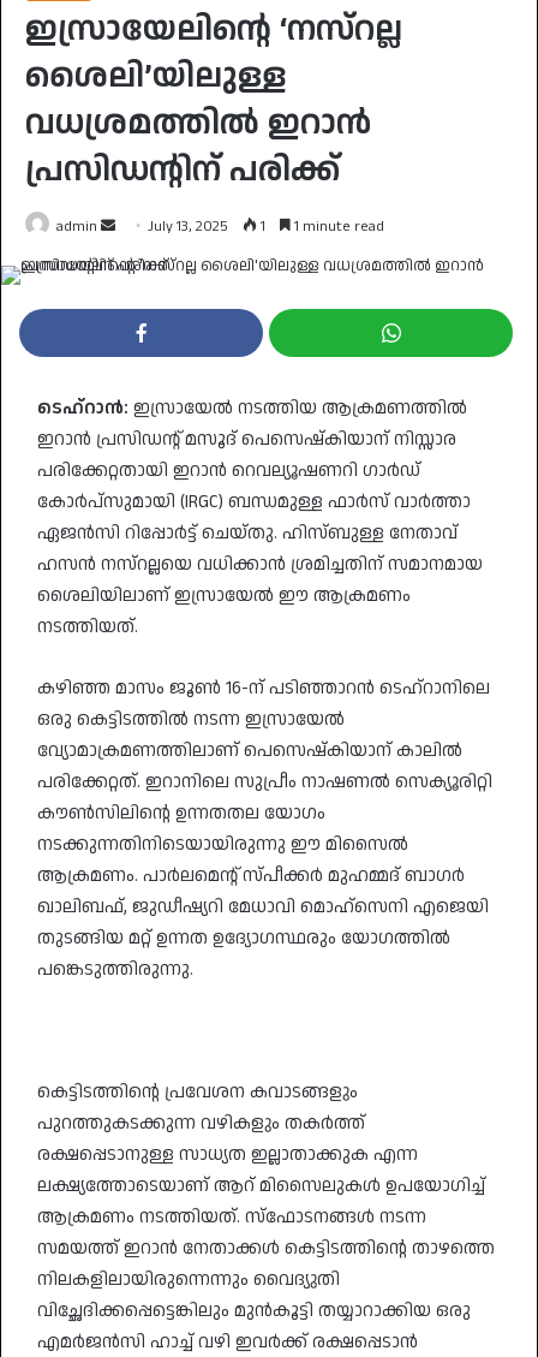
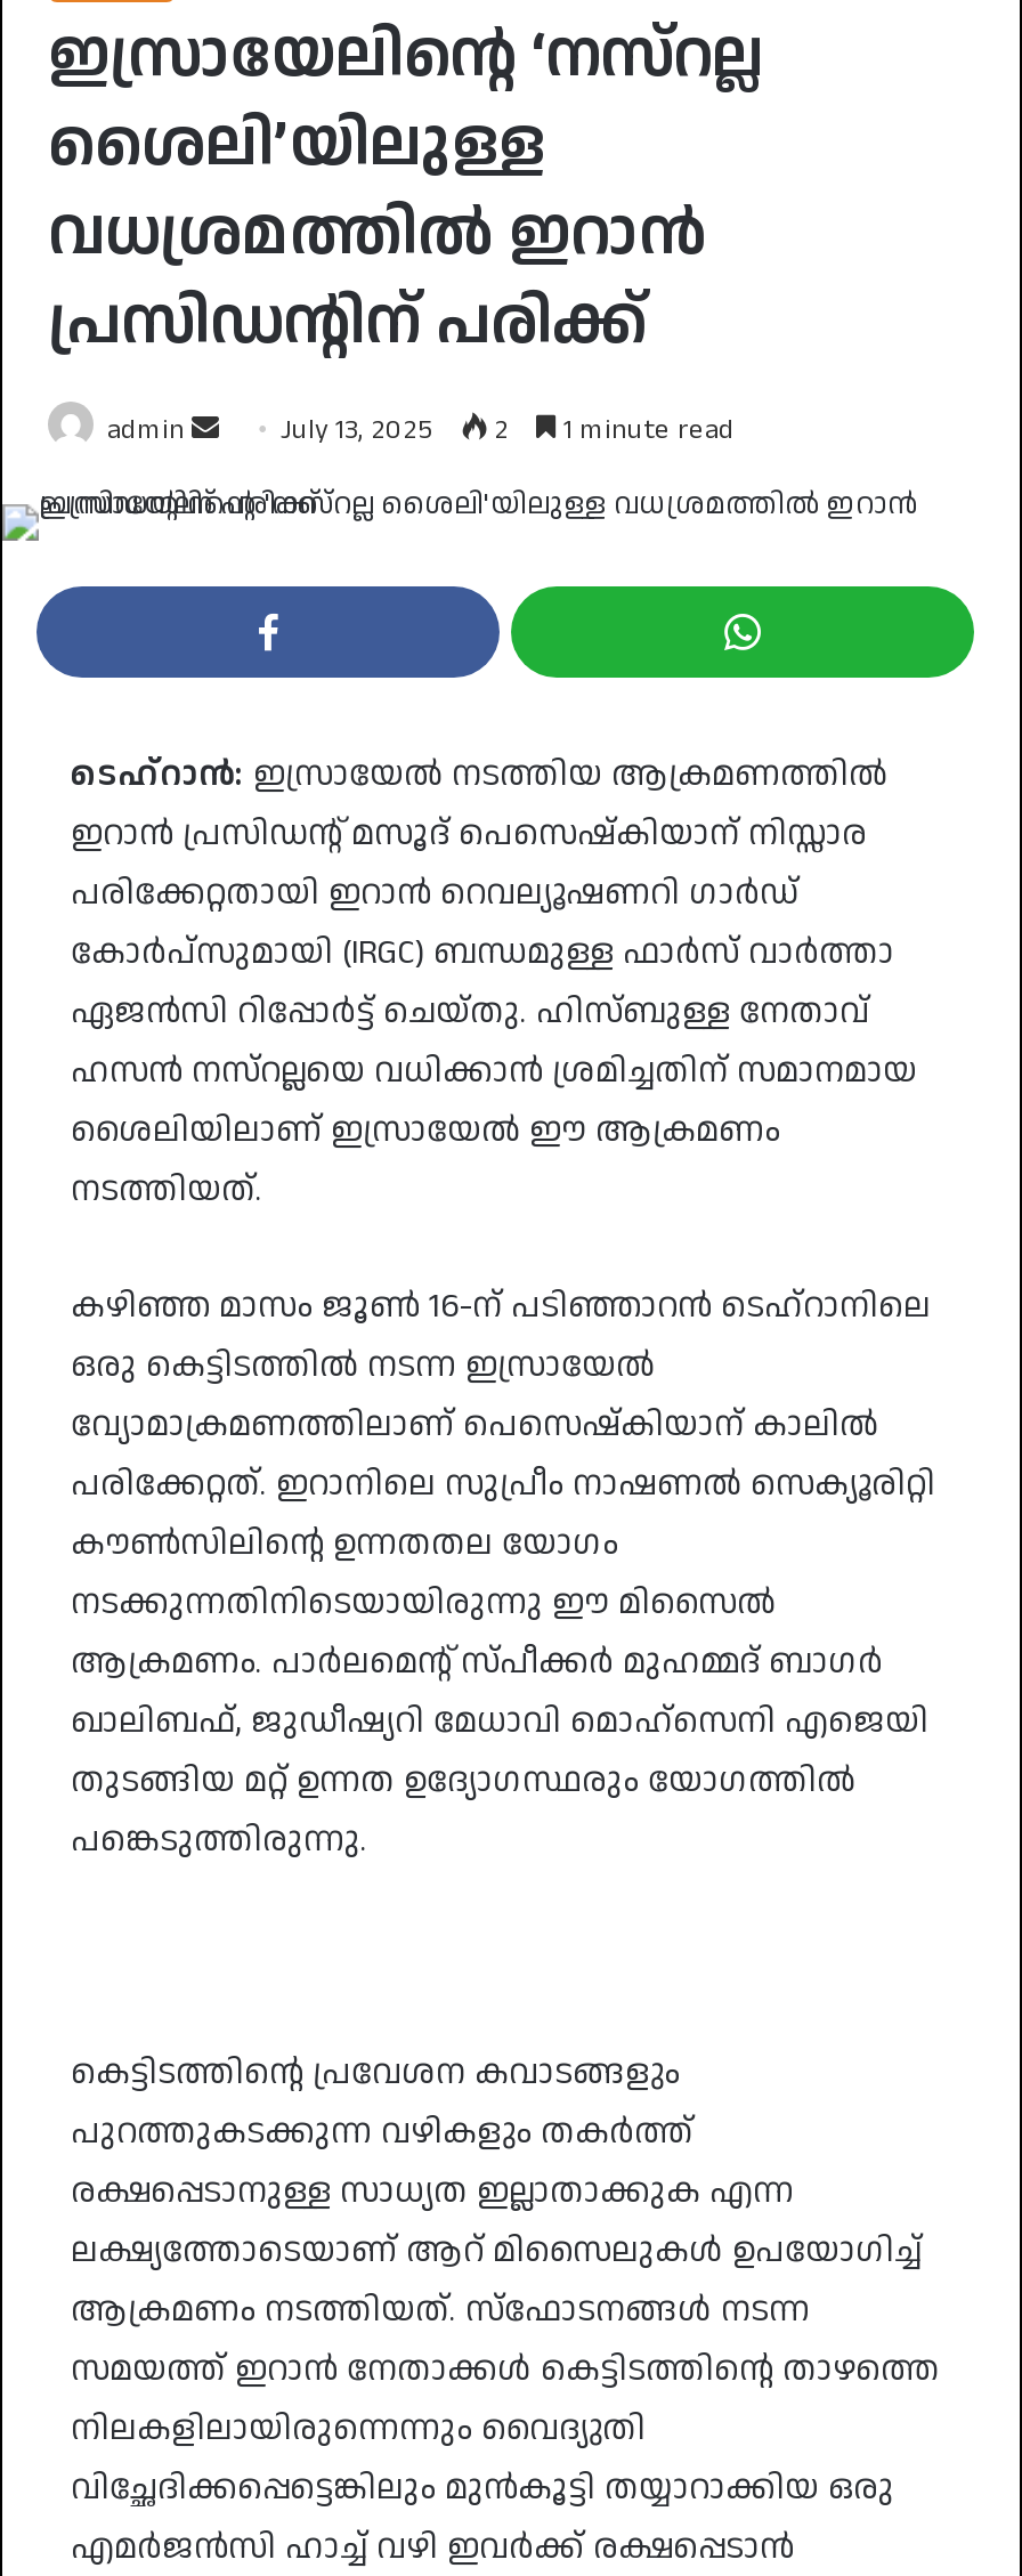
- 1
+ 2
